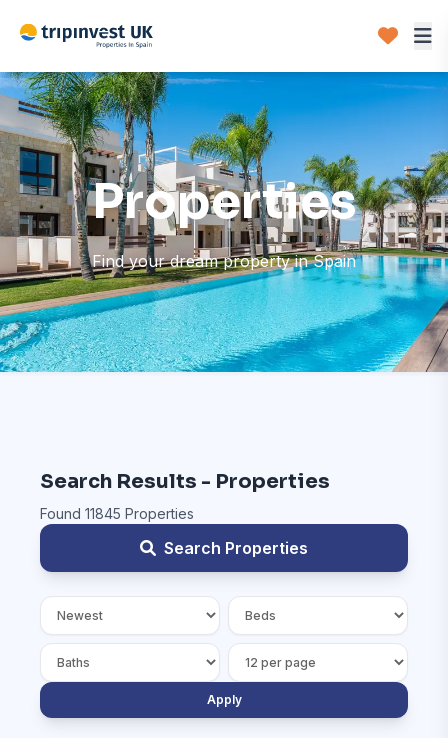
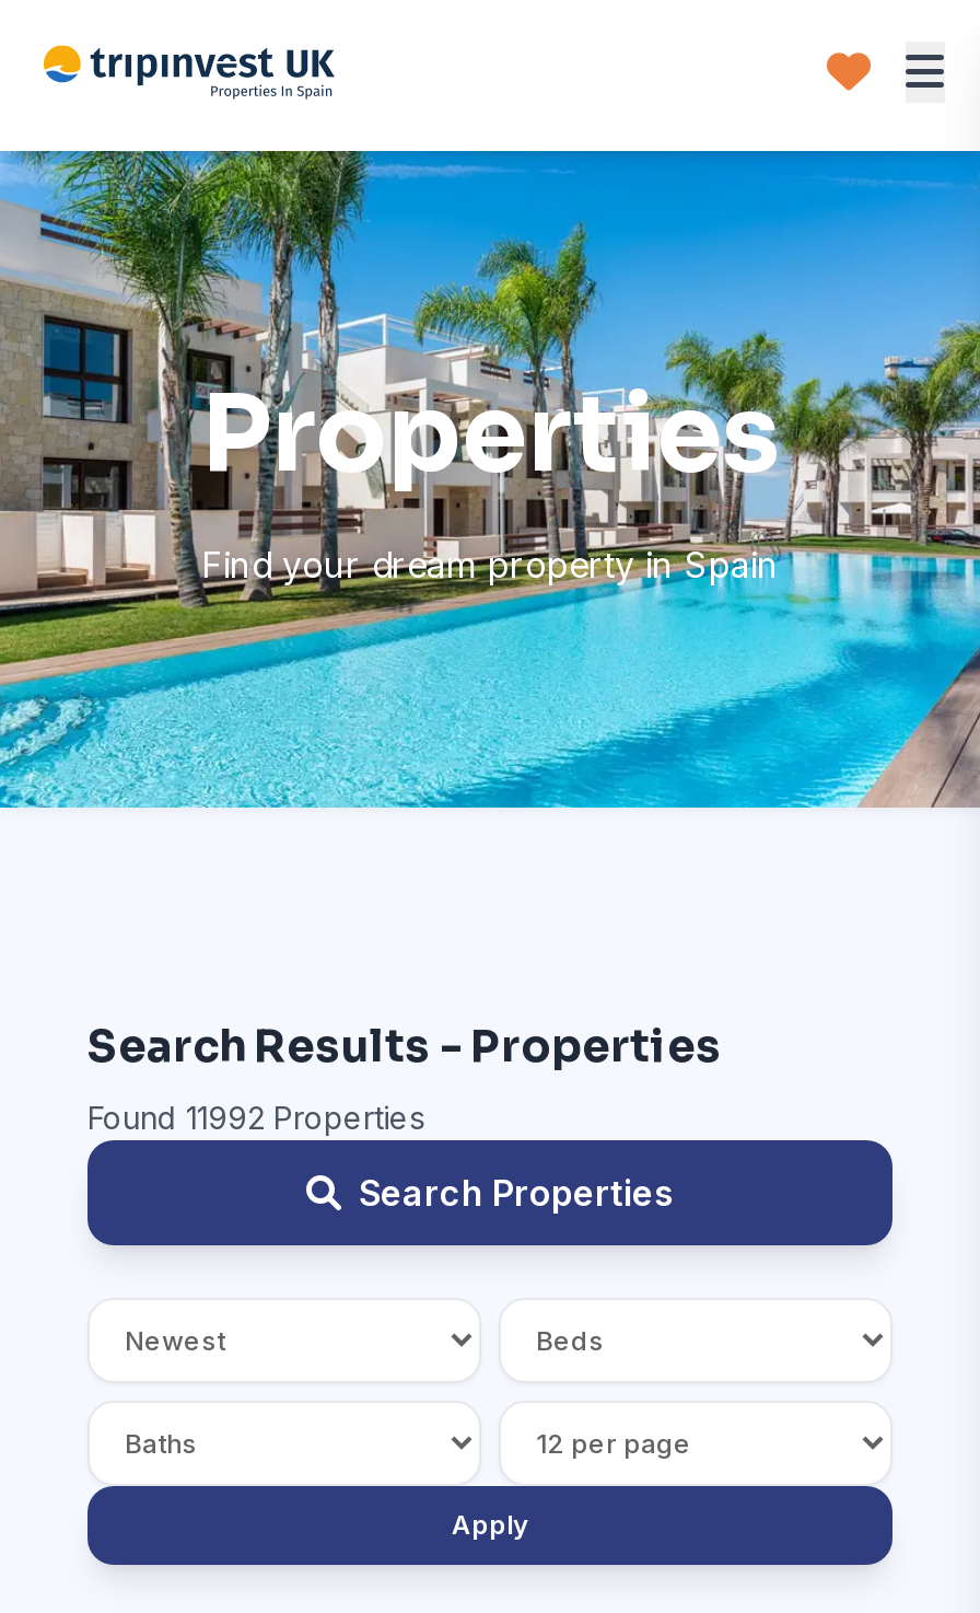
- Found 11845 Properties
+ Found 11992 Properties
